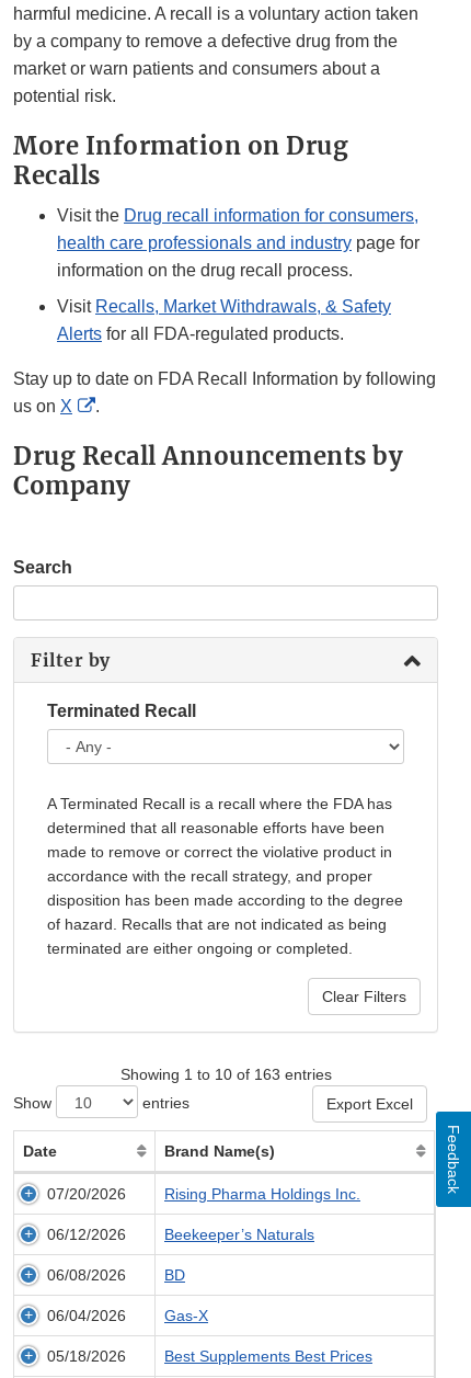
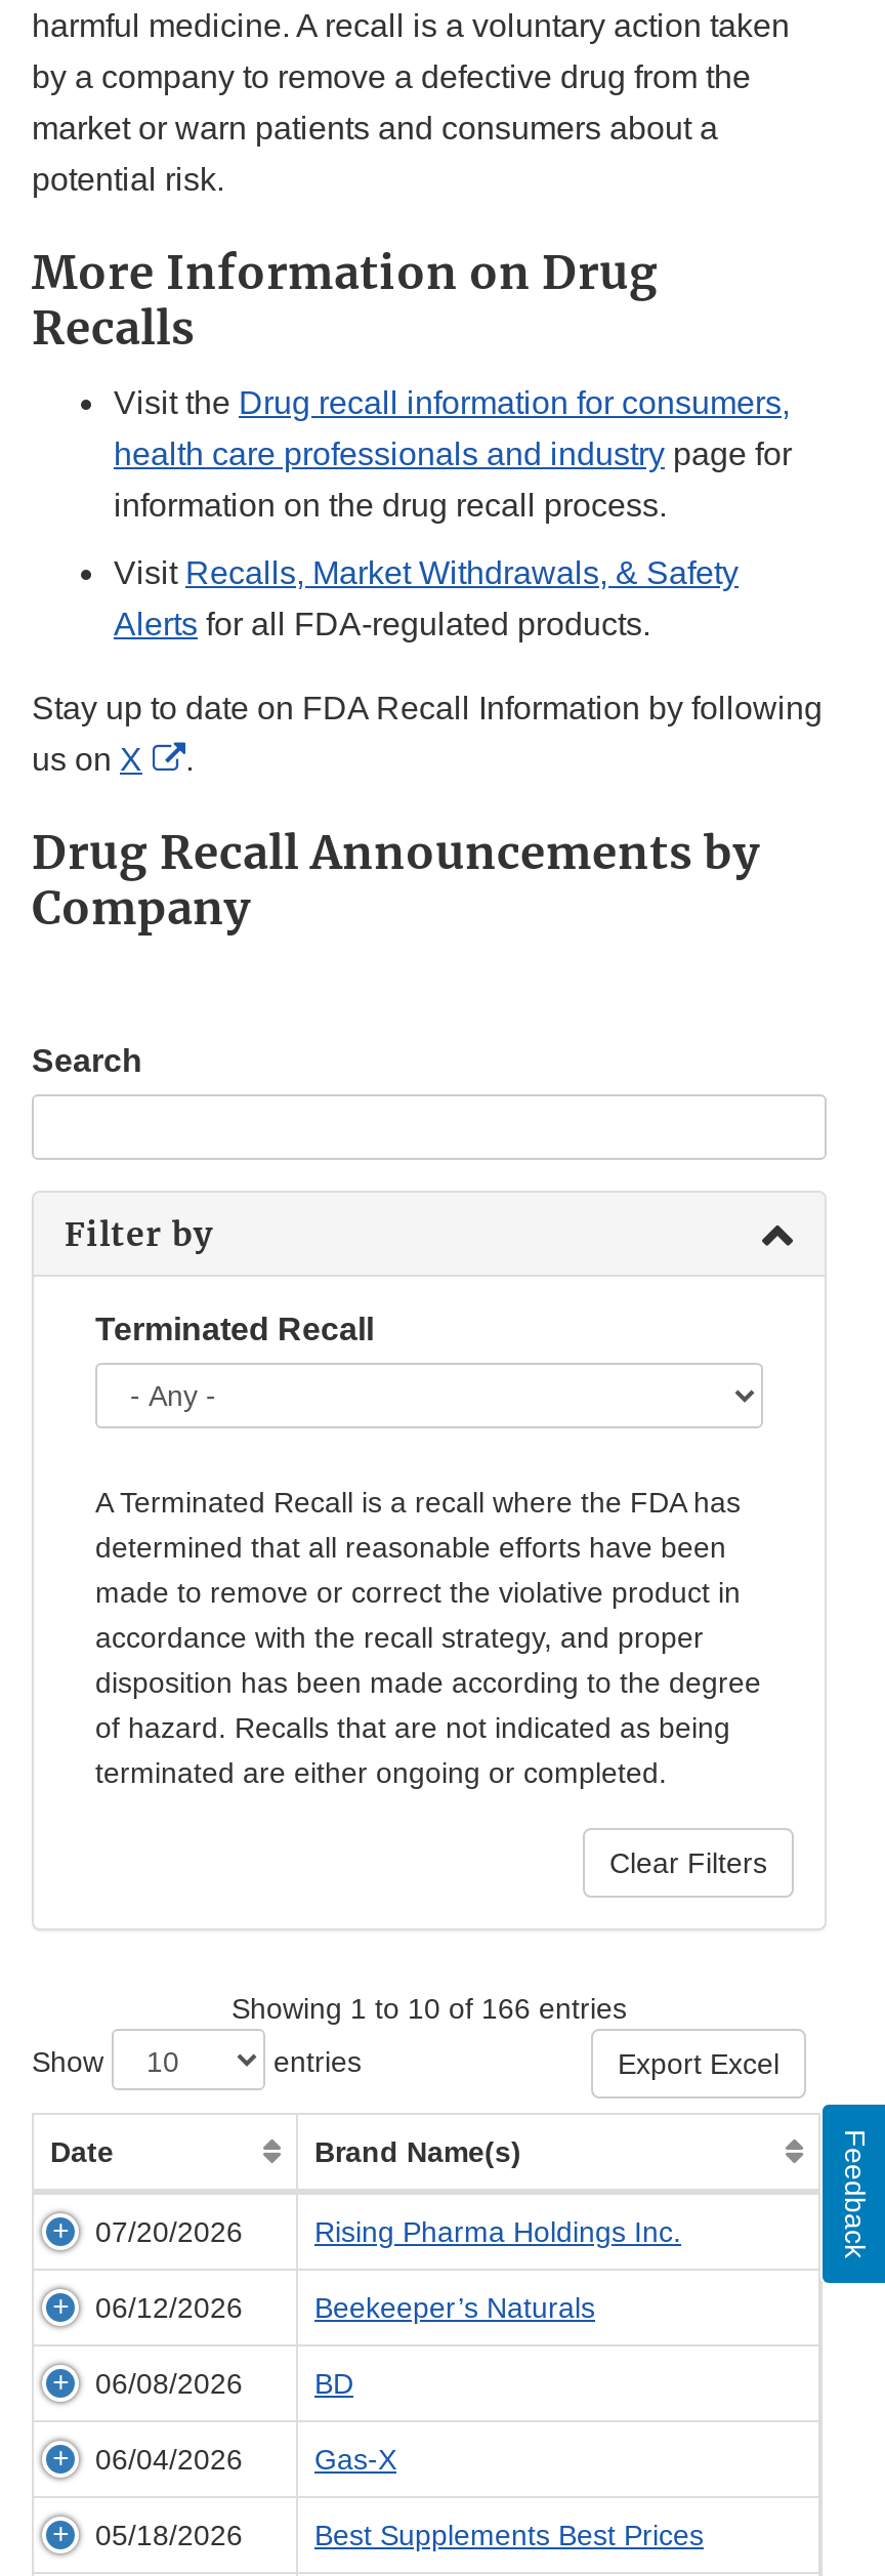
- Showing 1 to 10 of 163 entries
+ Showing 1 to 10 of 166 entries
